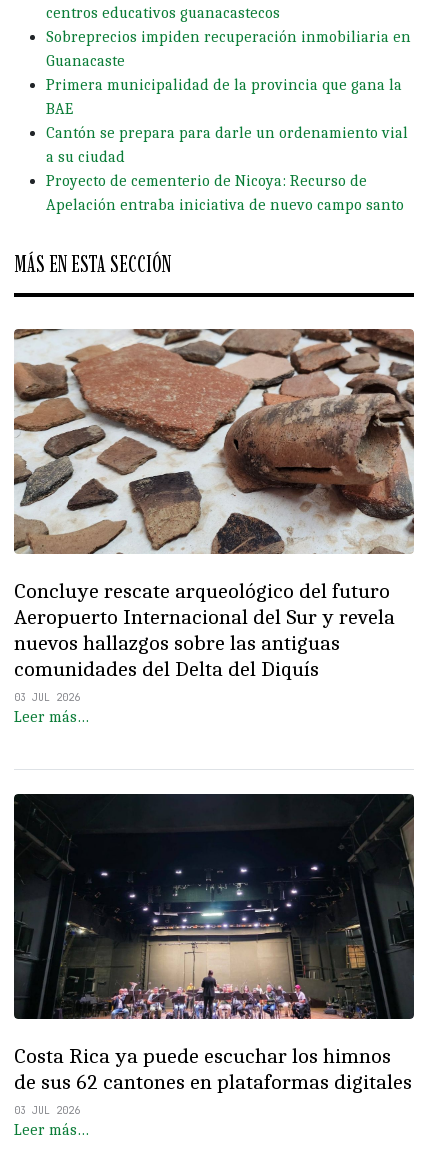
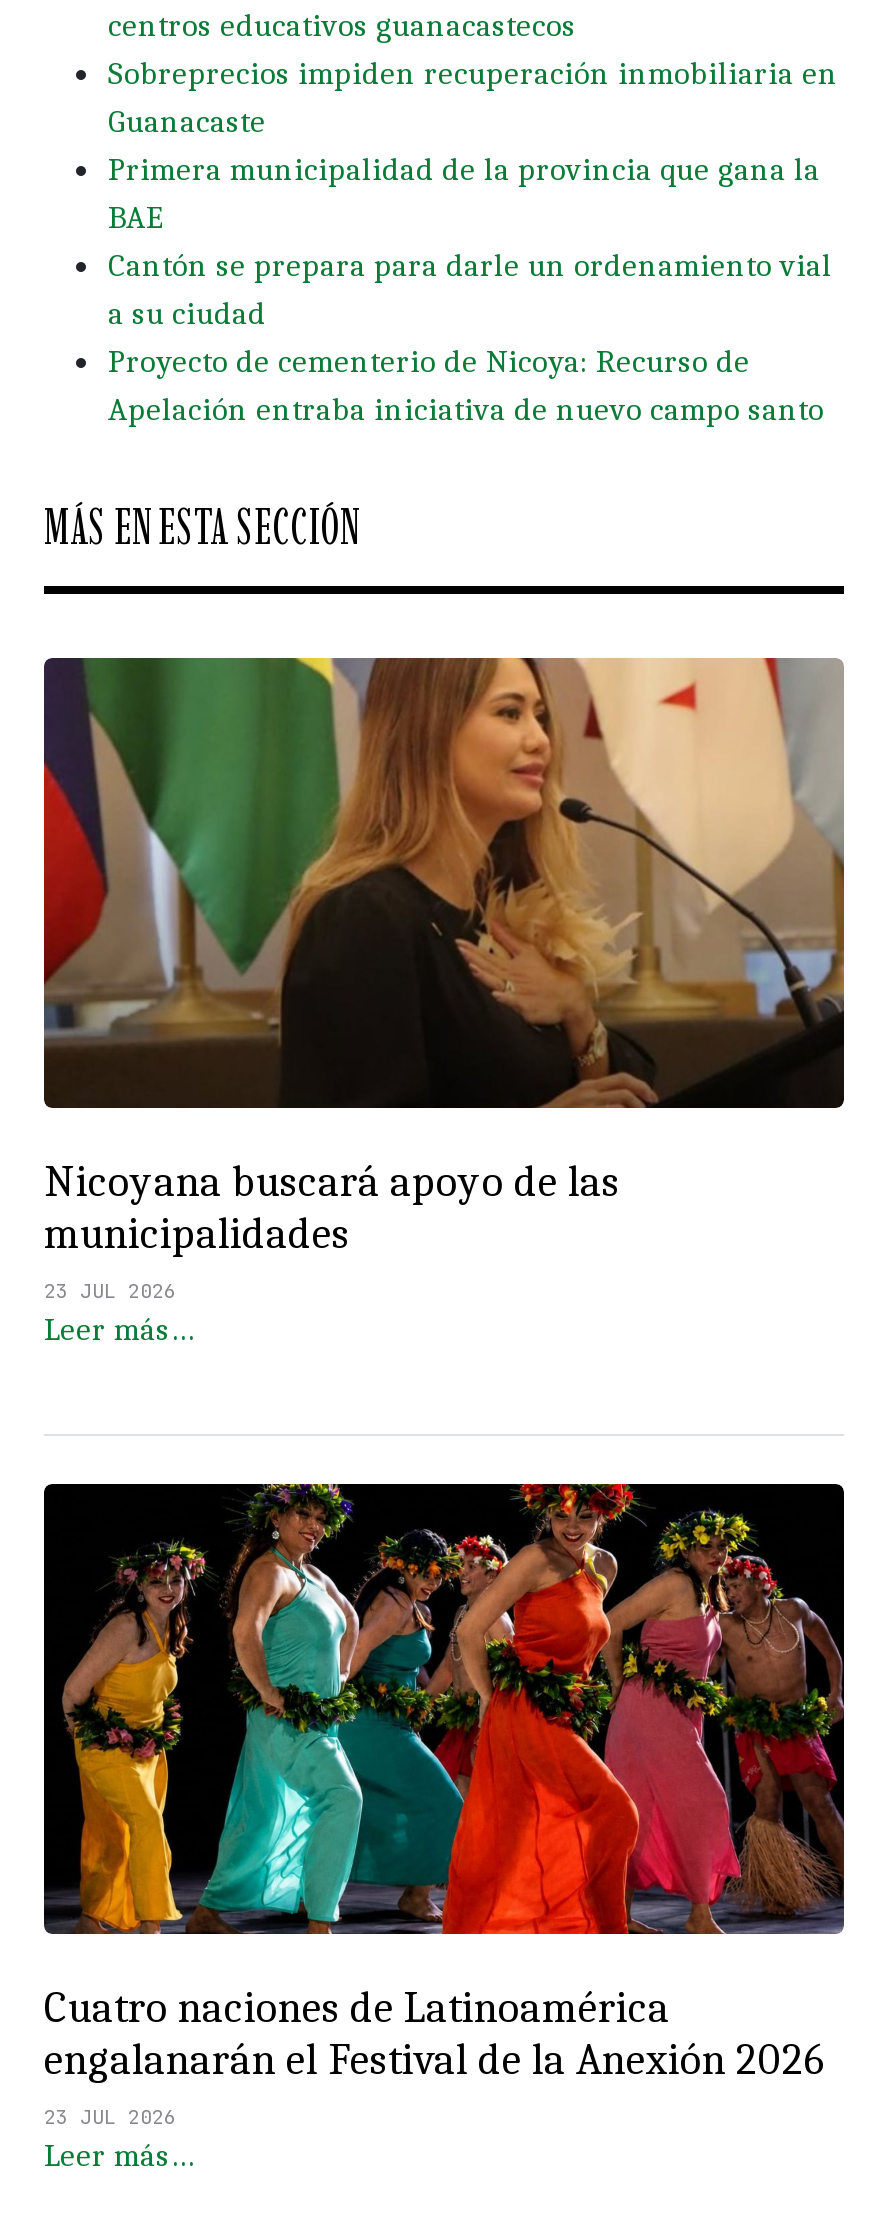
- [image]
- Concluye rescate arqueológico del futuro
- Aeropuerto Internacional del Sur y revela
- nuevos hallazgos sobre las antiguas
- comunidades del Delta del Diquís
- 03 JUL 2026
+ [image]
+ Nicoyana buscará apoyo de las
+ municipalidades
+ 23 JUL 2026

- [image]
- Costa Rica ya puede escuchar los himnos
- de sus 62 cantones en plataformas digitales
- 03 JUL 2026
+ [image]
+ Cuatro naciones de Latinoamérica
+ engalanarán el Festival de la Anexión 2026
+ 23 JUL 2026
